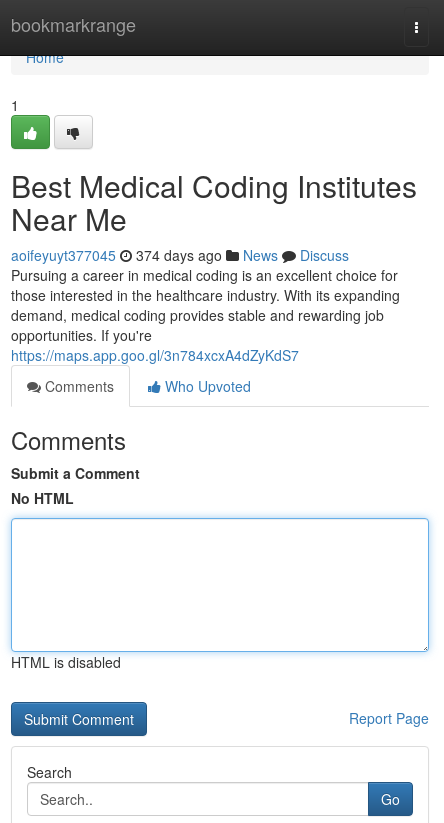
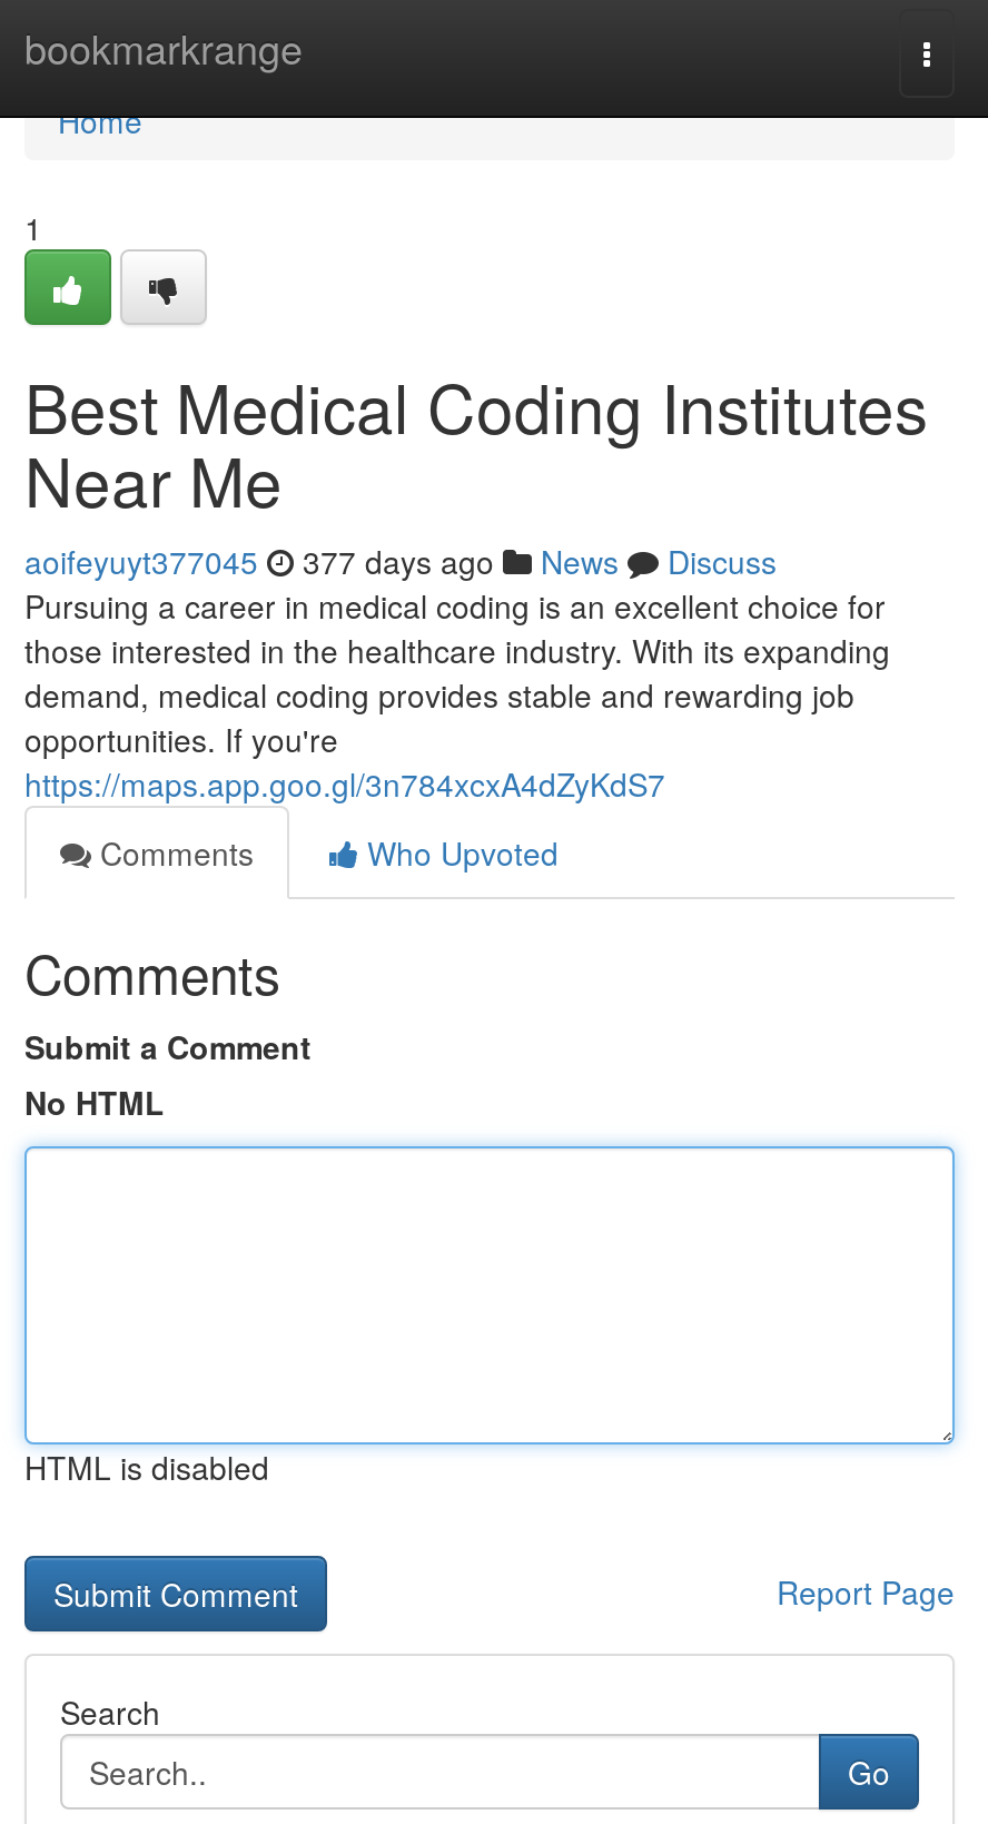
- aoifeyuyt377045 374 days ago News Discuss
+ aoifeyuyt377045 377 days ago News Discuss
